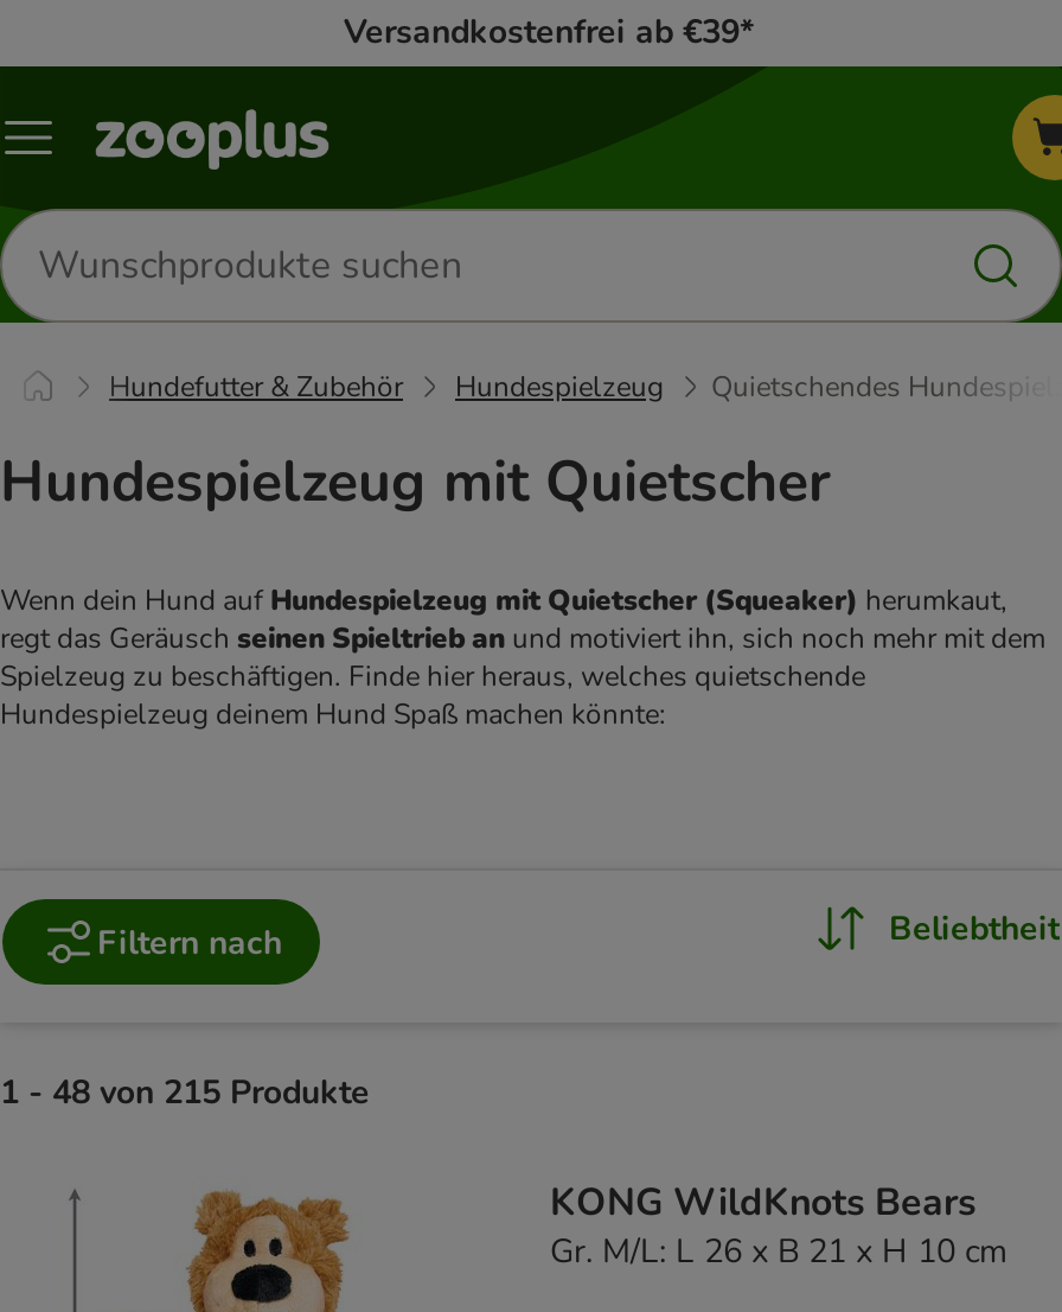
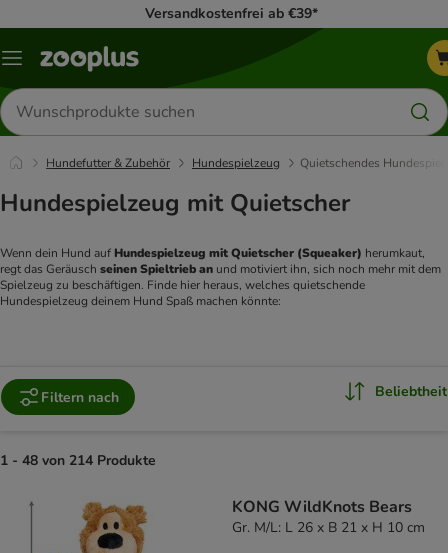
- 1 - 48 von 215 Produkte
+ 1 - 48 von 214 Produkte
